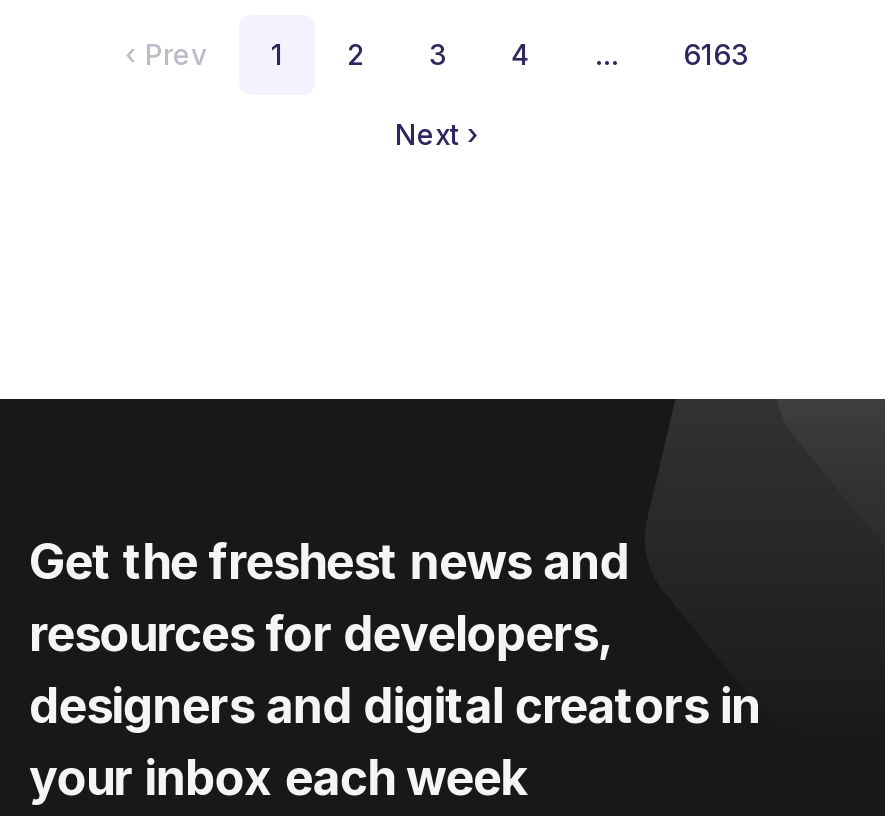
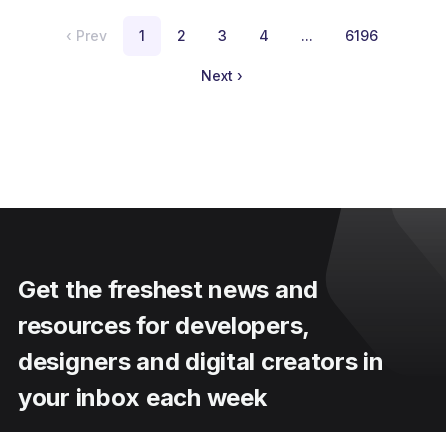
- 6163
+ 6196
